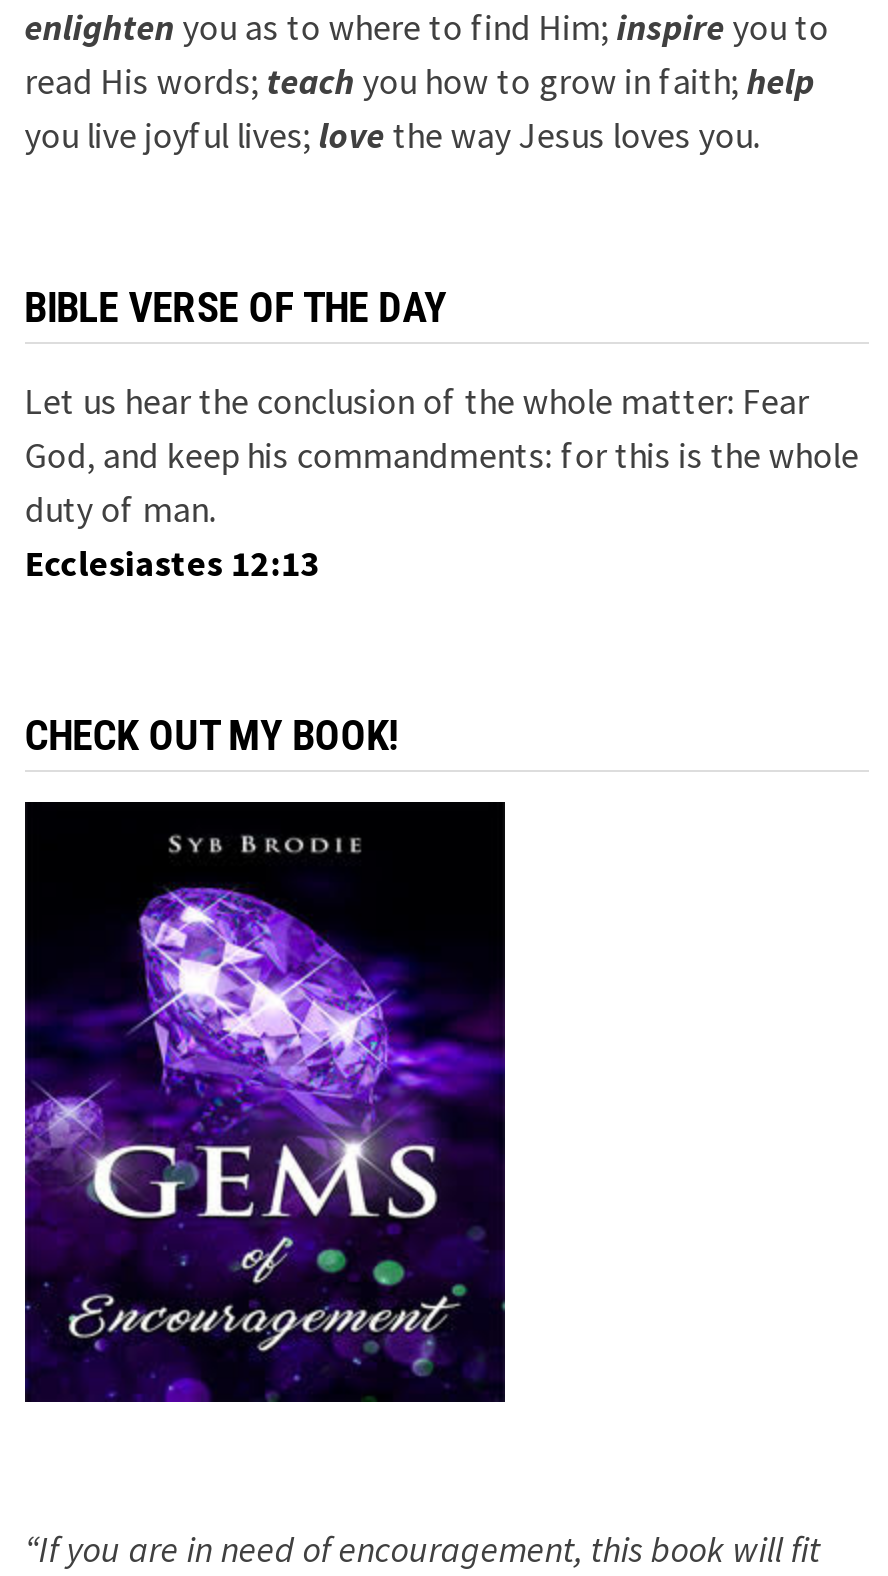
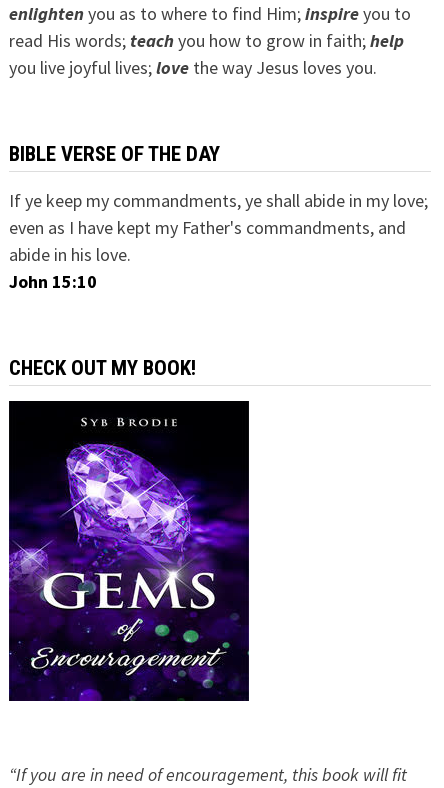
- Let us hear the conclusion of the whole matter: Fear
- God, and keep his commandments: for this is the whole
- duty of man.
- Ecclesiastes 12:13
+ If ye keep my commandments, ye shall abide in my love;
+ even as I have kept my Father's commandments, and
+ abide in his love.
+ John 15:10
